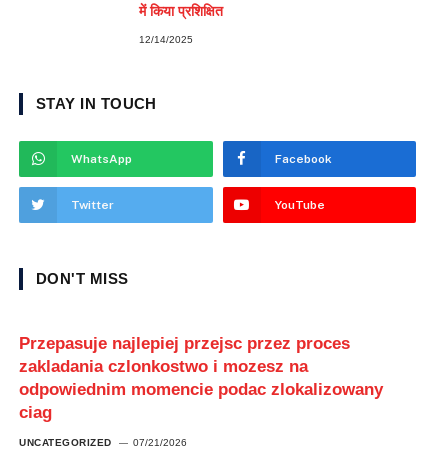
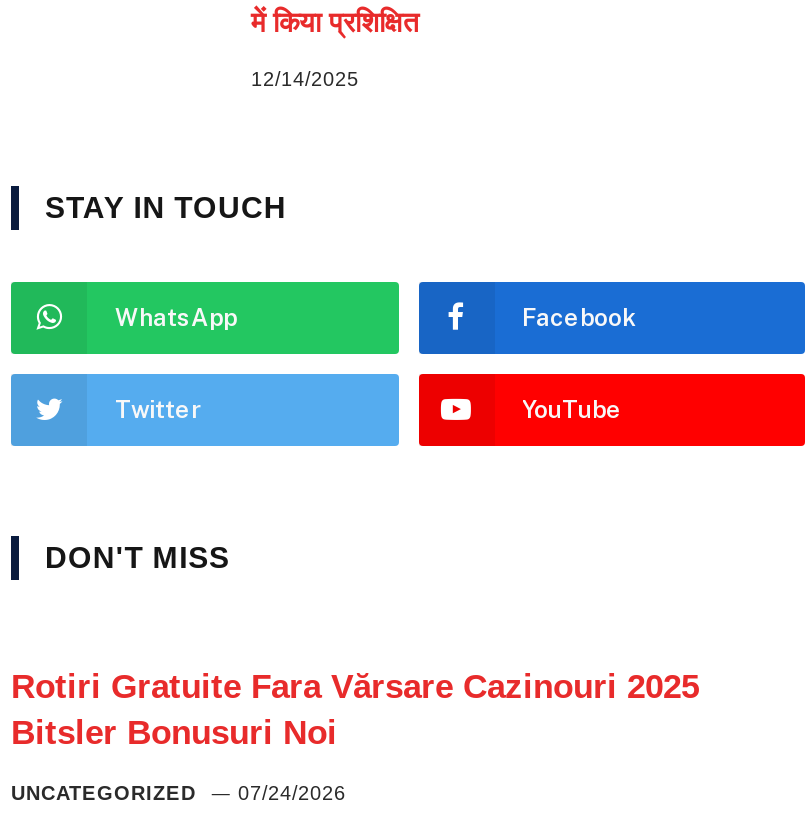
- Przepasuje najlepiej przejsc przez proces
- zakladania czlonkostwo i mozesz na
- odpowiednim momencie podac zlokalizowany
- ciag
+ Rotiri Gratuite Fara Vărsare Cazinouri 2025
+ Bitsler Bonusuri Noi

- UNCATEGORIZED 07/21/2026
+ UNCATEGORIZED 07/24/2026
